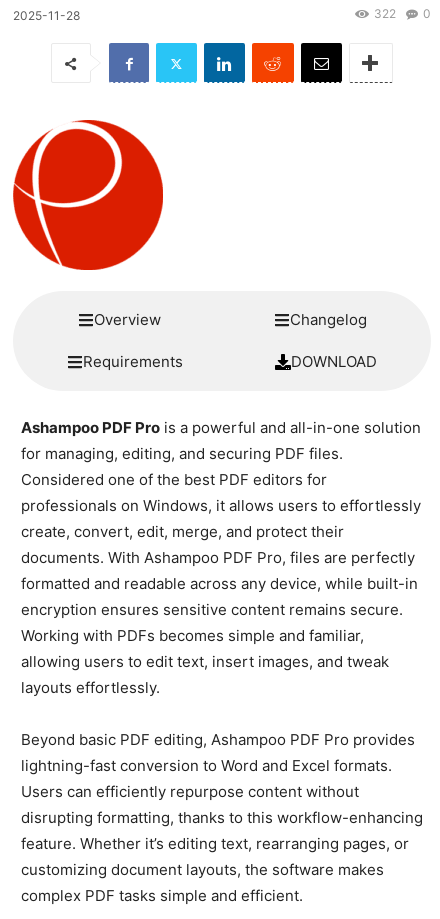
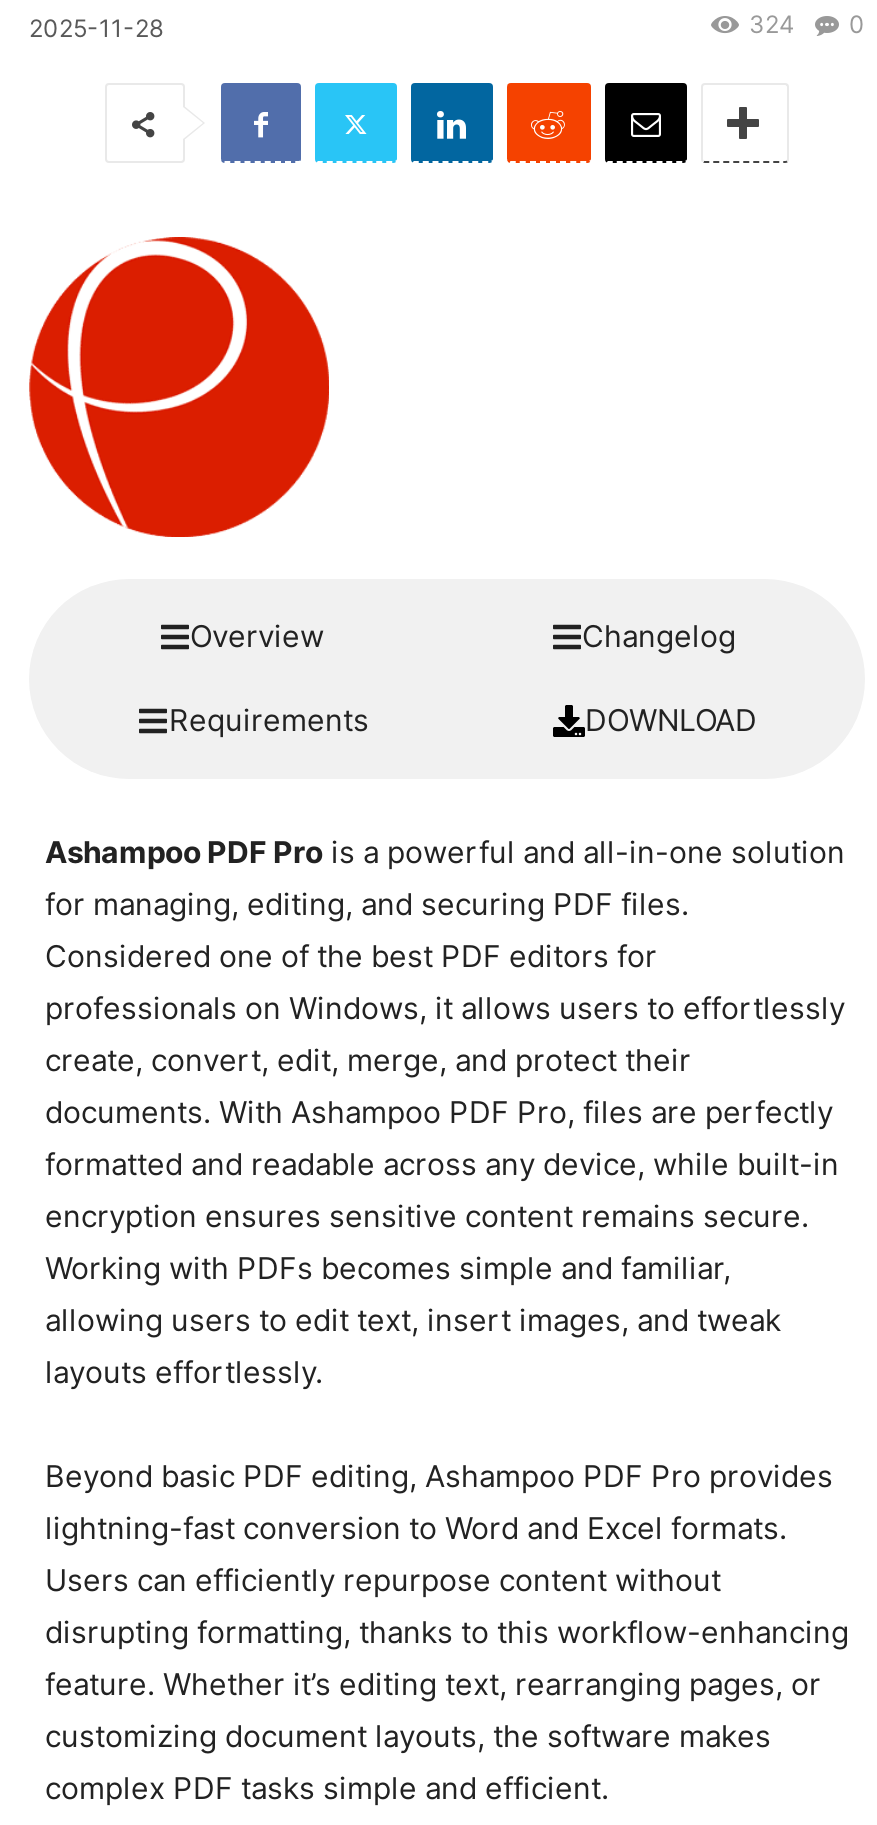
- 322 0
+ 324 0
